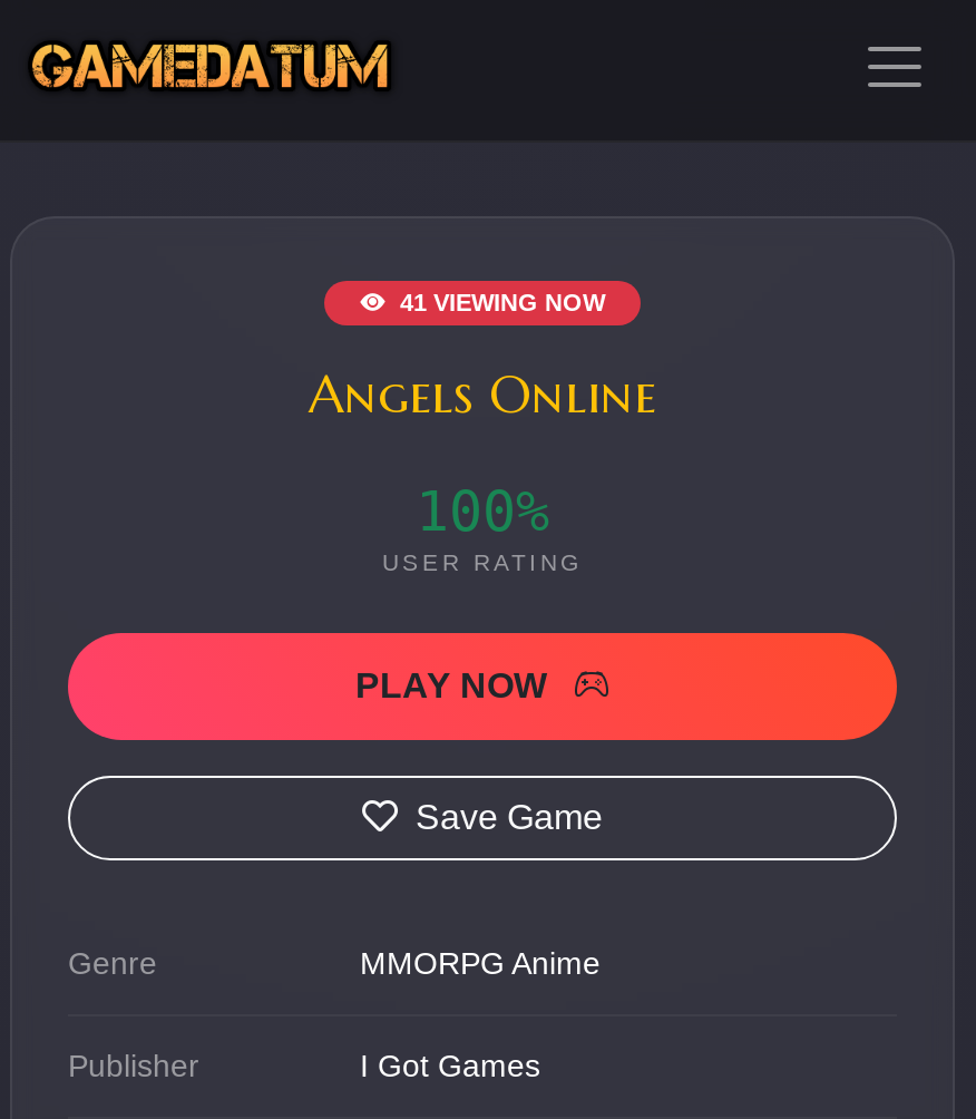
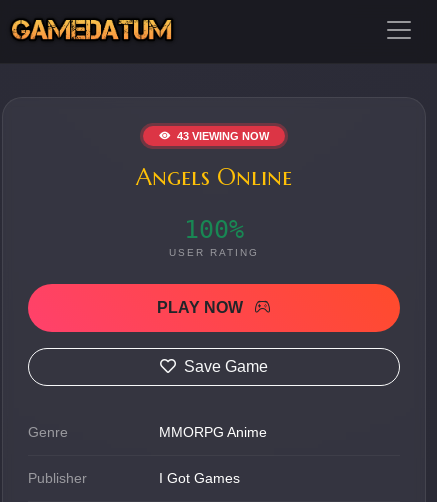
- 41 VIEWING NOW
+ 43 VIEWING NOW
